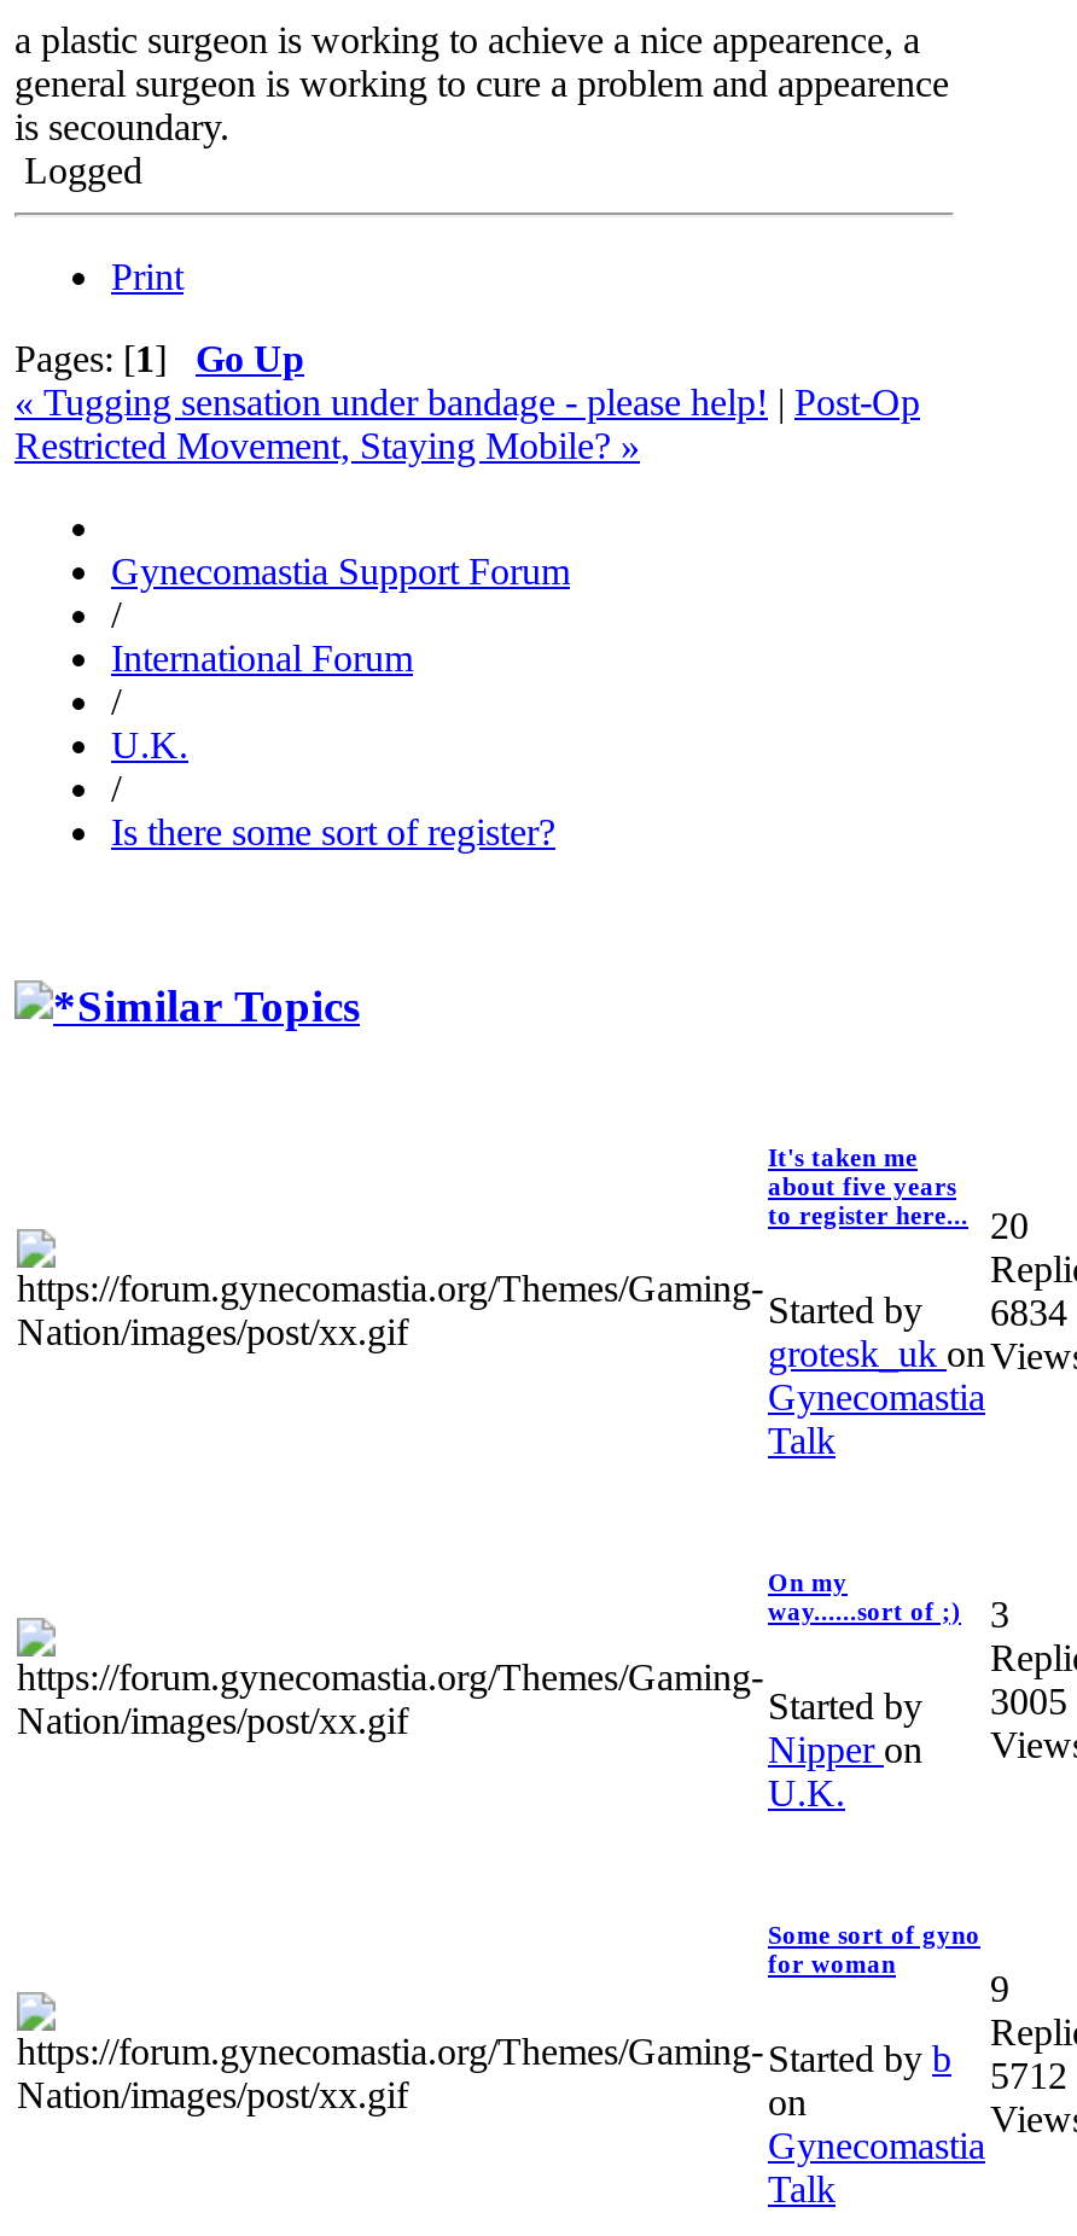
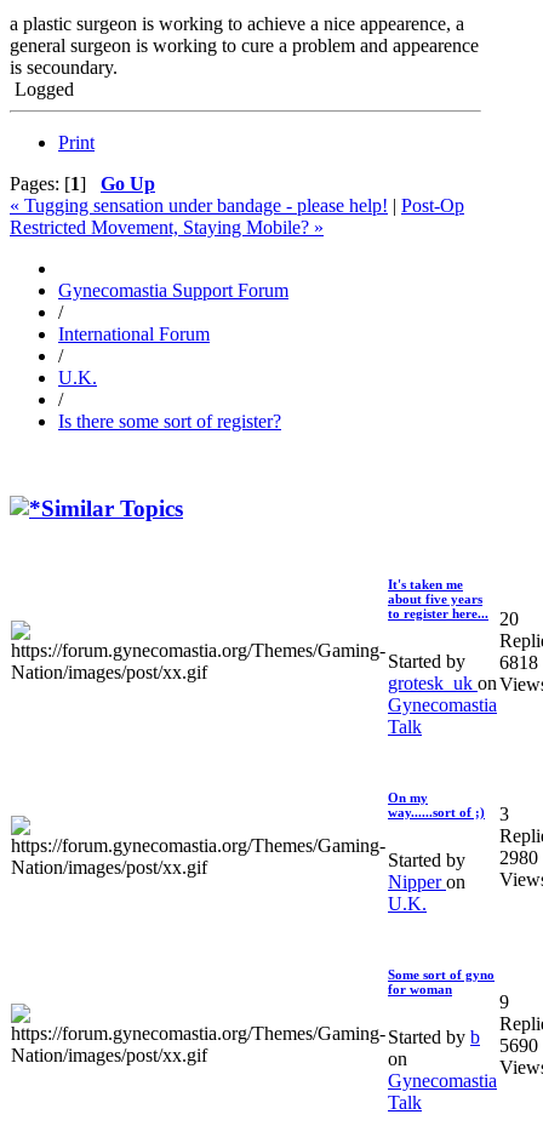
- Started by 6834
+ Started by 6818

- Started by 3005
+ Started by 2980

- Started by b 5712
+ Started by b 5690
